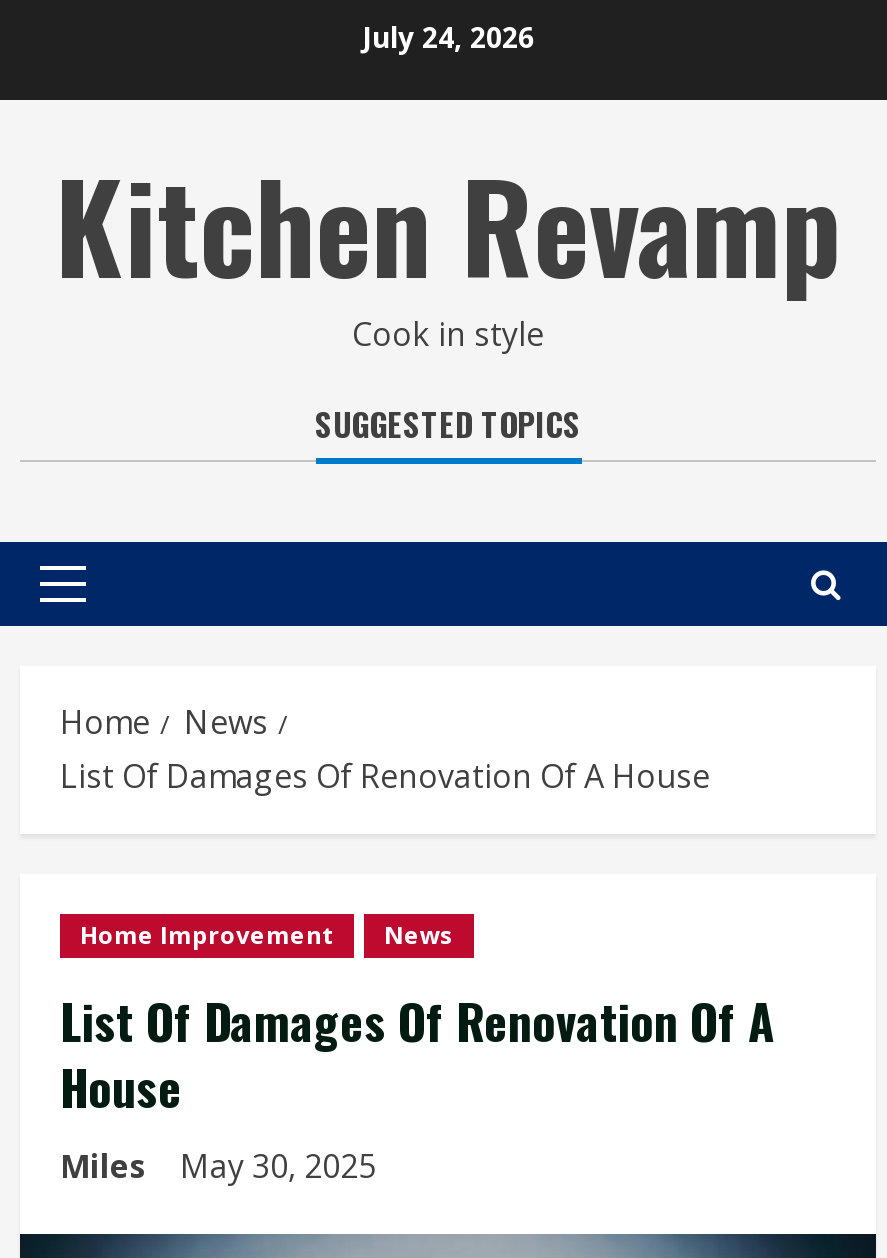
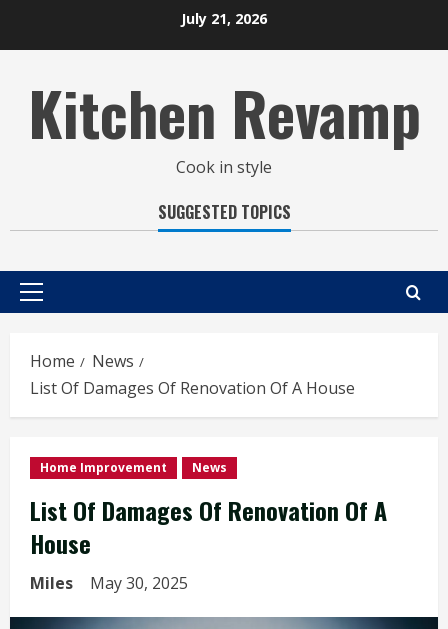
- July 24, 2026
+ July 21, 2026
